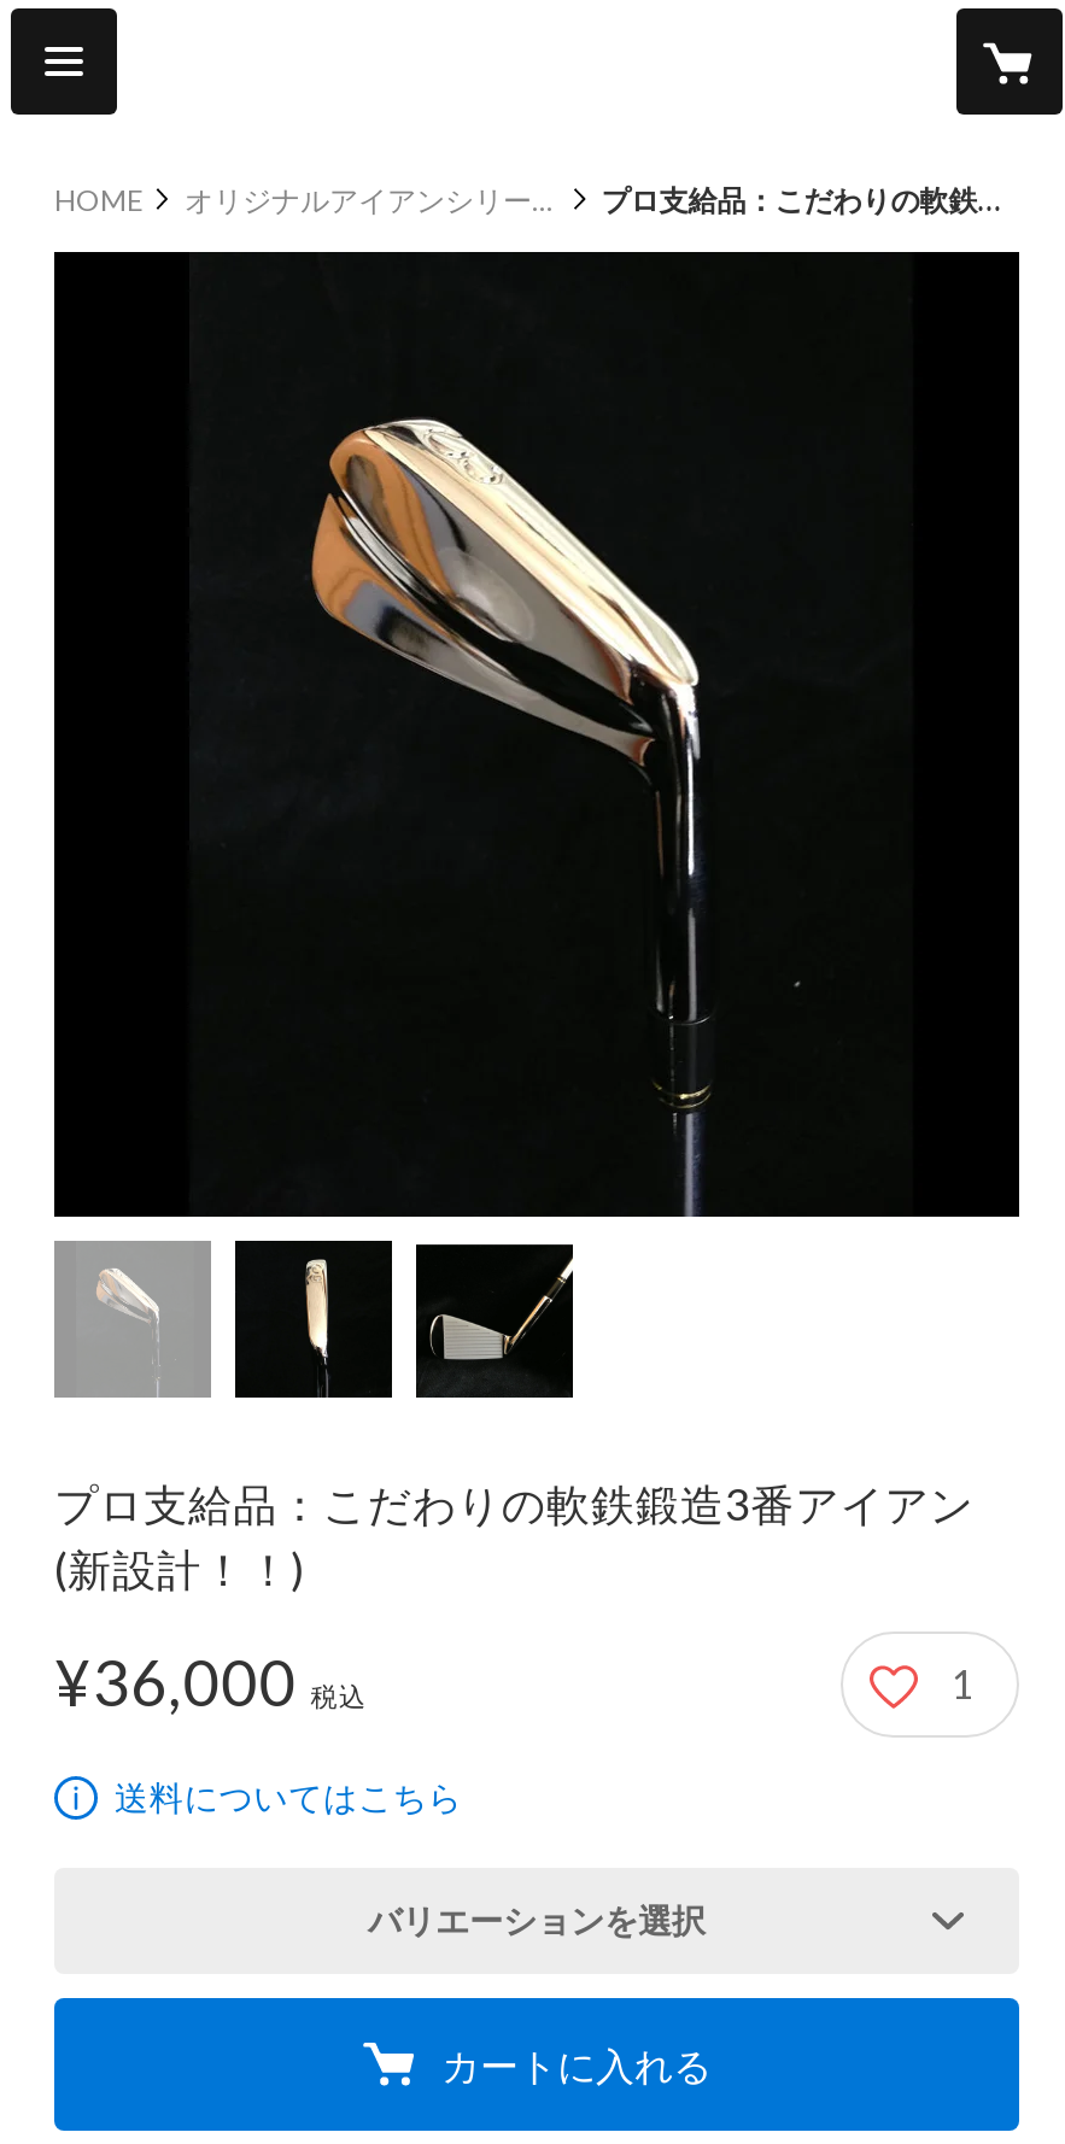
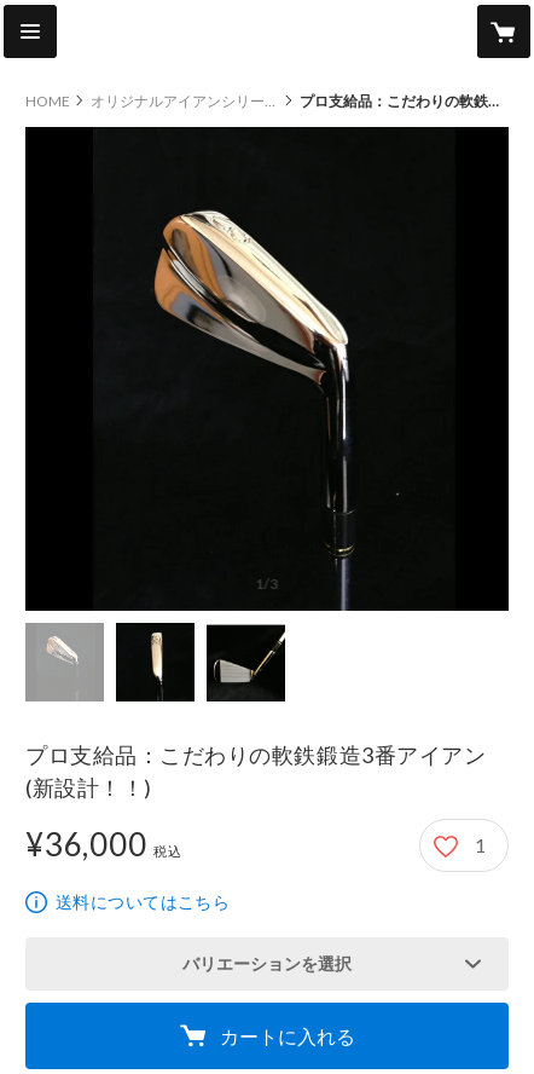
+ 1/3
